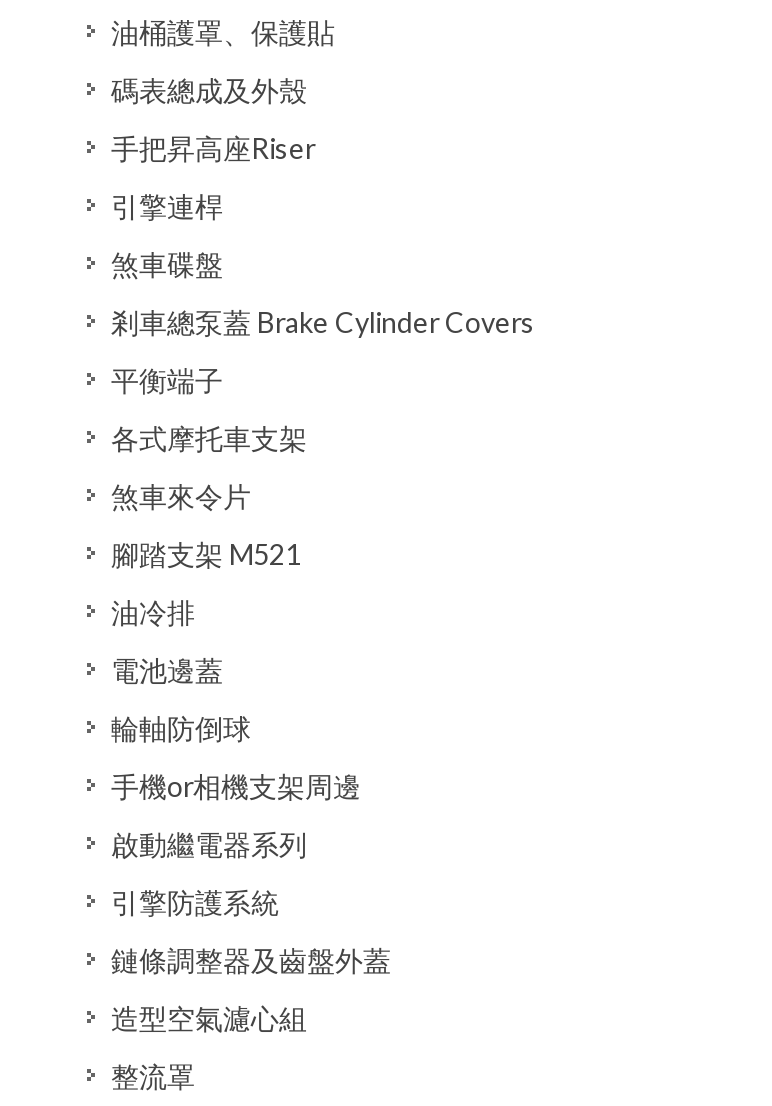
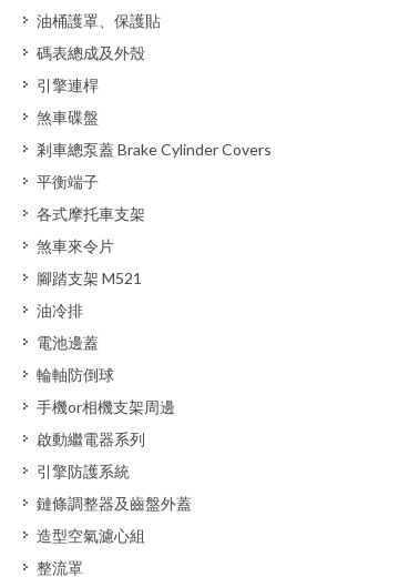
- 手把昇高座Riser
